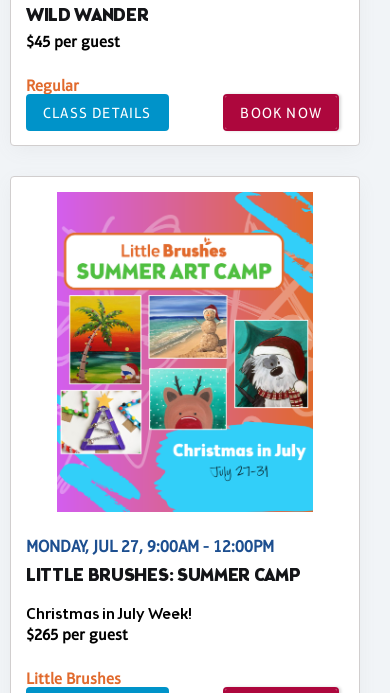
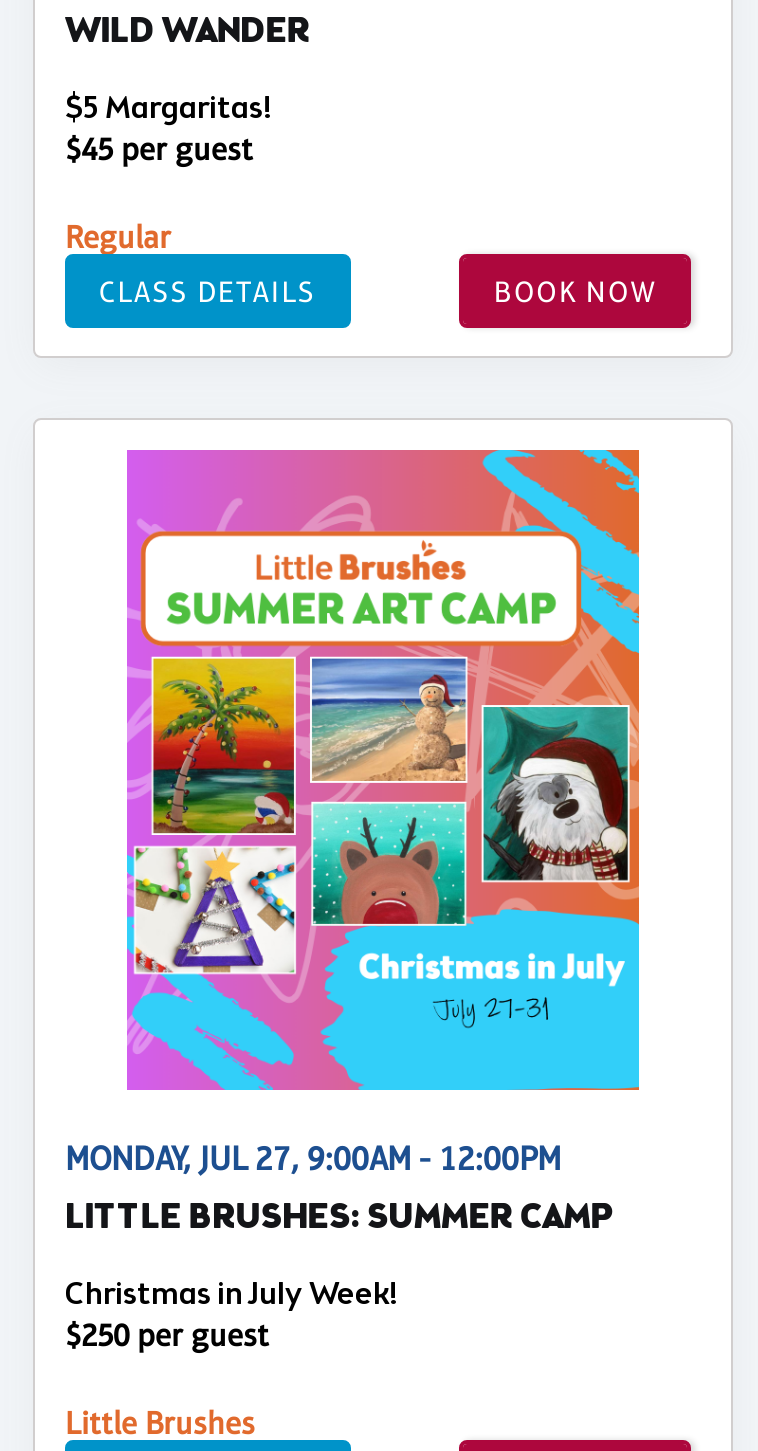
+ $5 Margaritas!

- $265 per guest
+ $250 per guest
